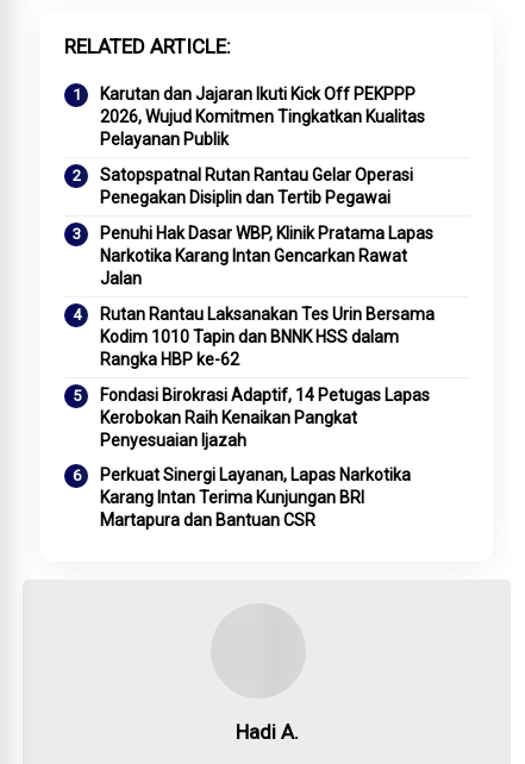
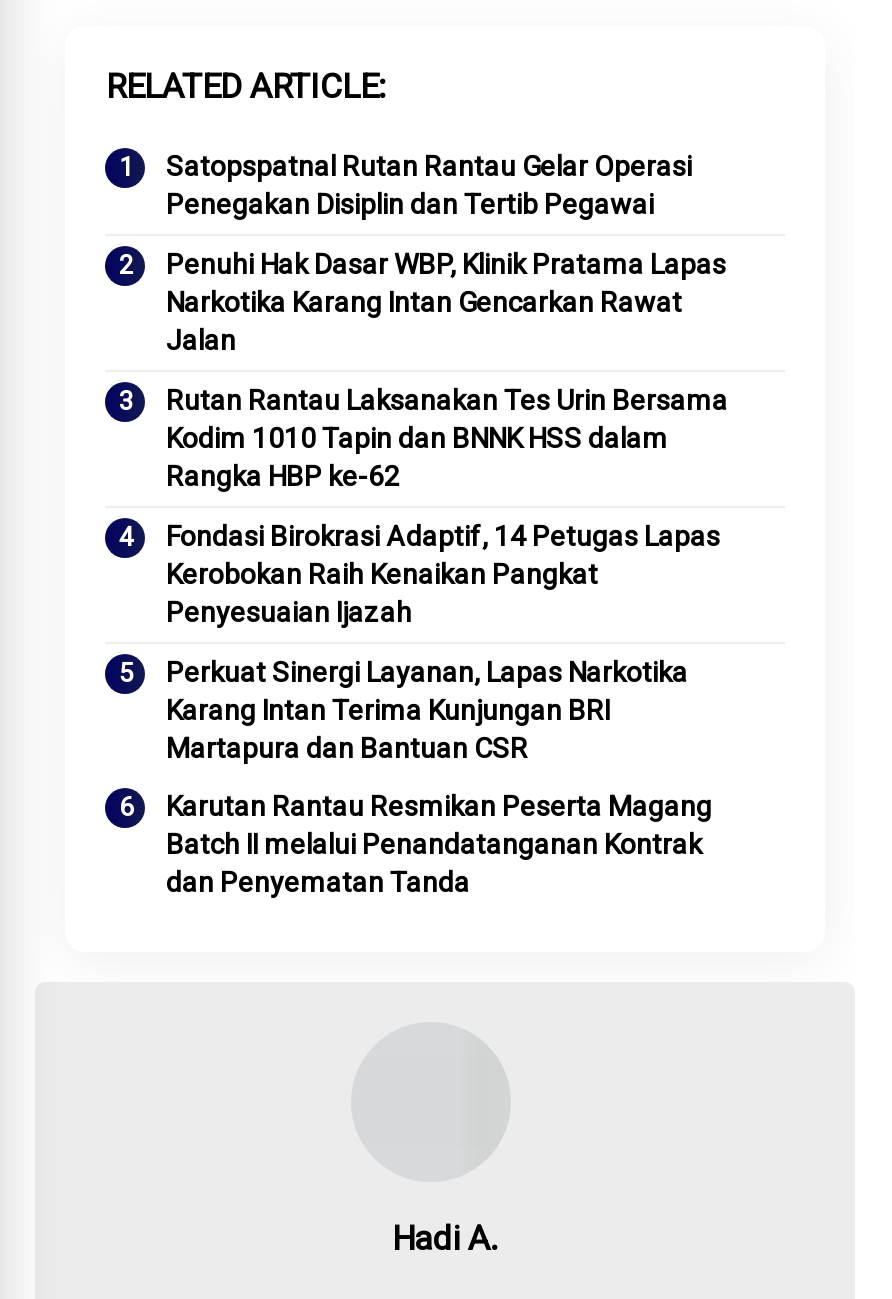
- Karutan dan Jajaran Ikuti Kick Off PEKPPP
- 2026, Wujud Komitmen Tingkatkan Kualitas
- Pelayanan Publik

moved up: Satopspatnal Rutan Rantau Gelar Operasi | Penegakan Disiplin dan Tertib Pegawai | Penuhi Hak Dasar WBP, Klinik Pratama Lapas | ... | Karang Intan Terima Kunjungan BRI | Martapura dan Bantuan CSR

+ Karutan Rantau Resmikan Peserta Magang
+ Batch II melalui Penandatanganan Kontrak
+ dan Penyematan Tanda
